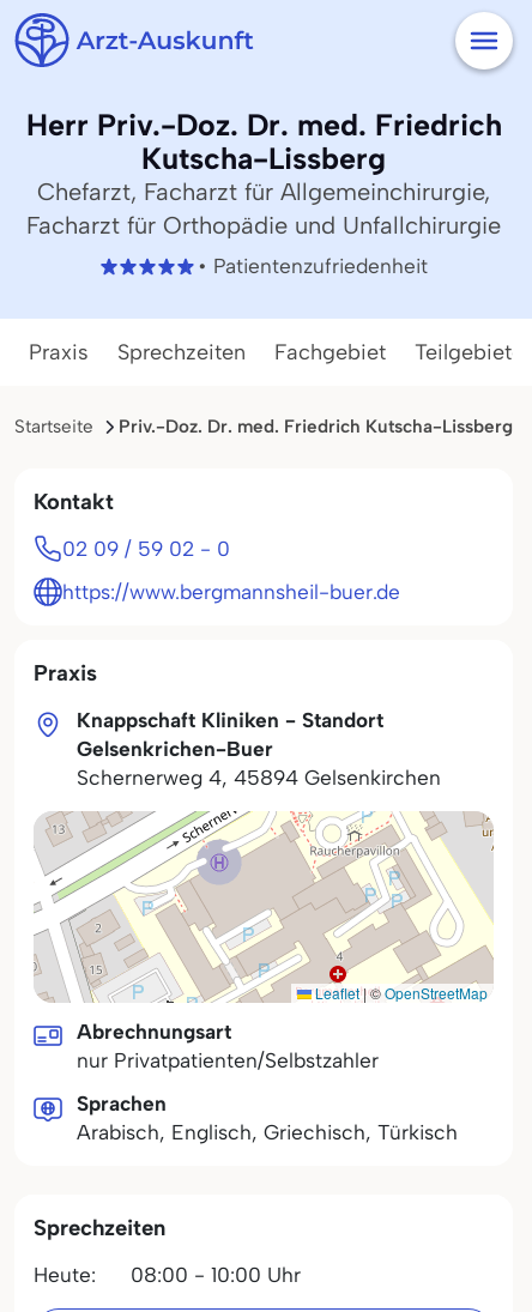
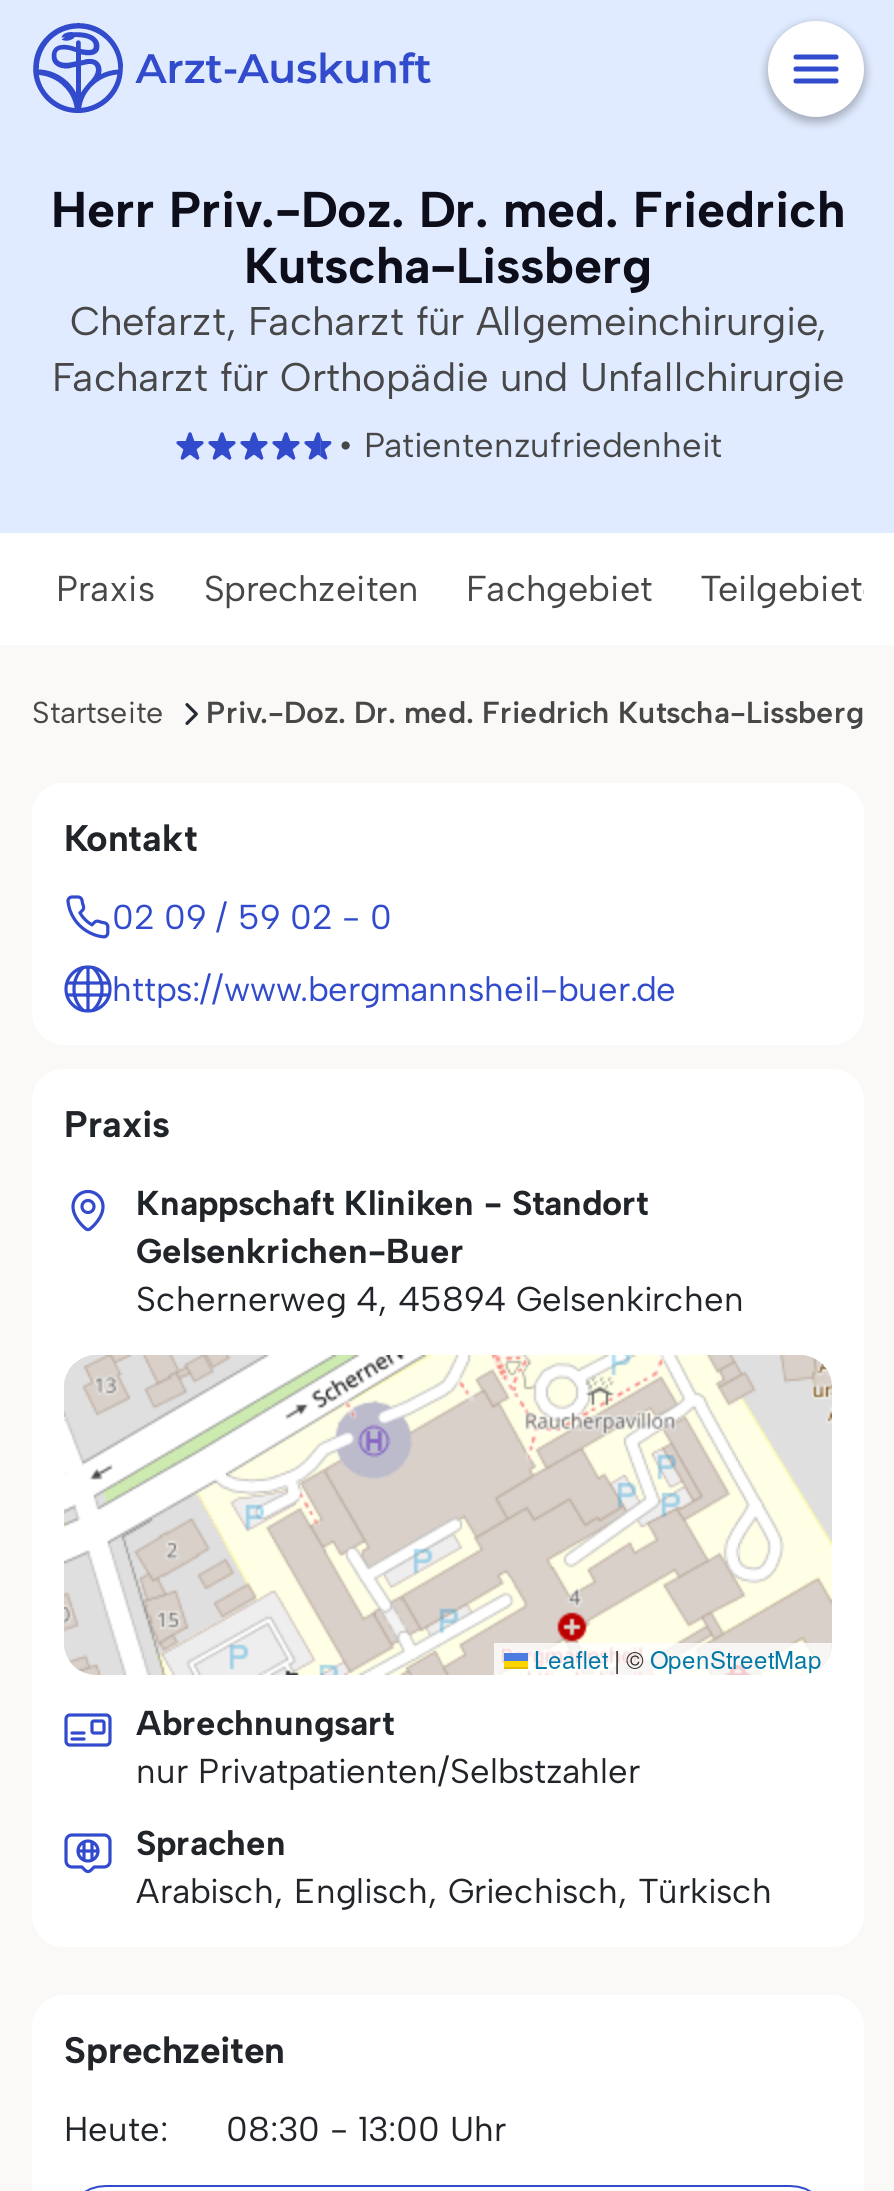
- Heute: 08:00 - 10:00 Uhr
+ Heute: 08:30 - 13:00 Uhr
